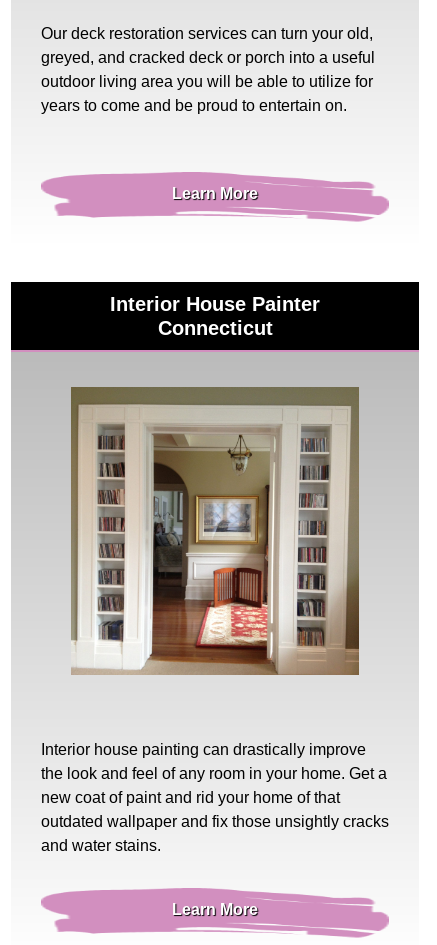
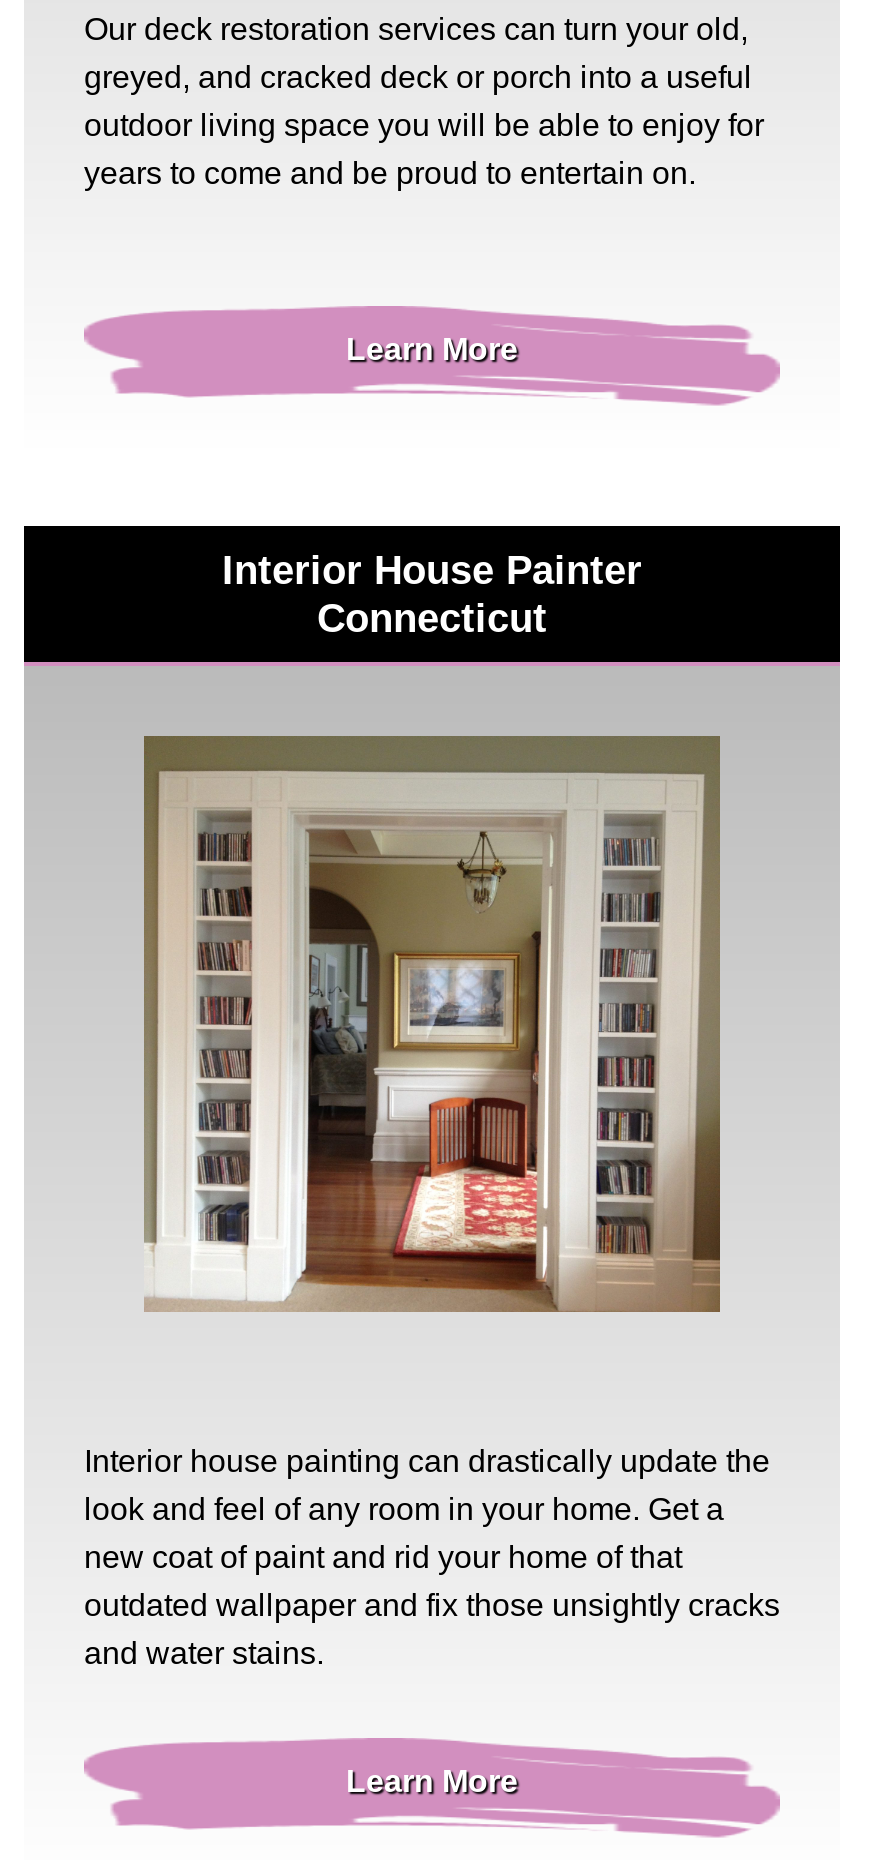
- outdoor living area you will be able to utilize for
+ outdoor living space you will be able to enjoy for

- Interior house painting can drastically improve
- the look and feel of any room in your home. Get a
+ Interior house painting can drastically update the
+ look and feel of any room in your home. Get a
